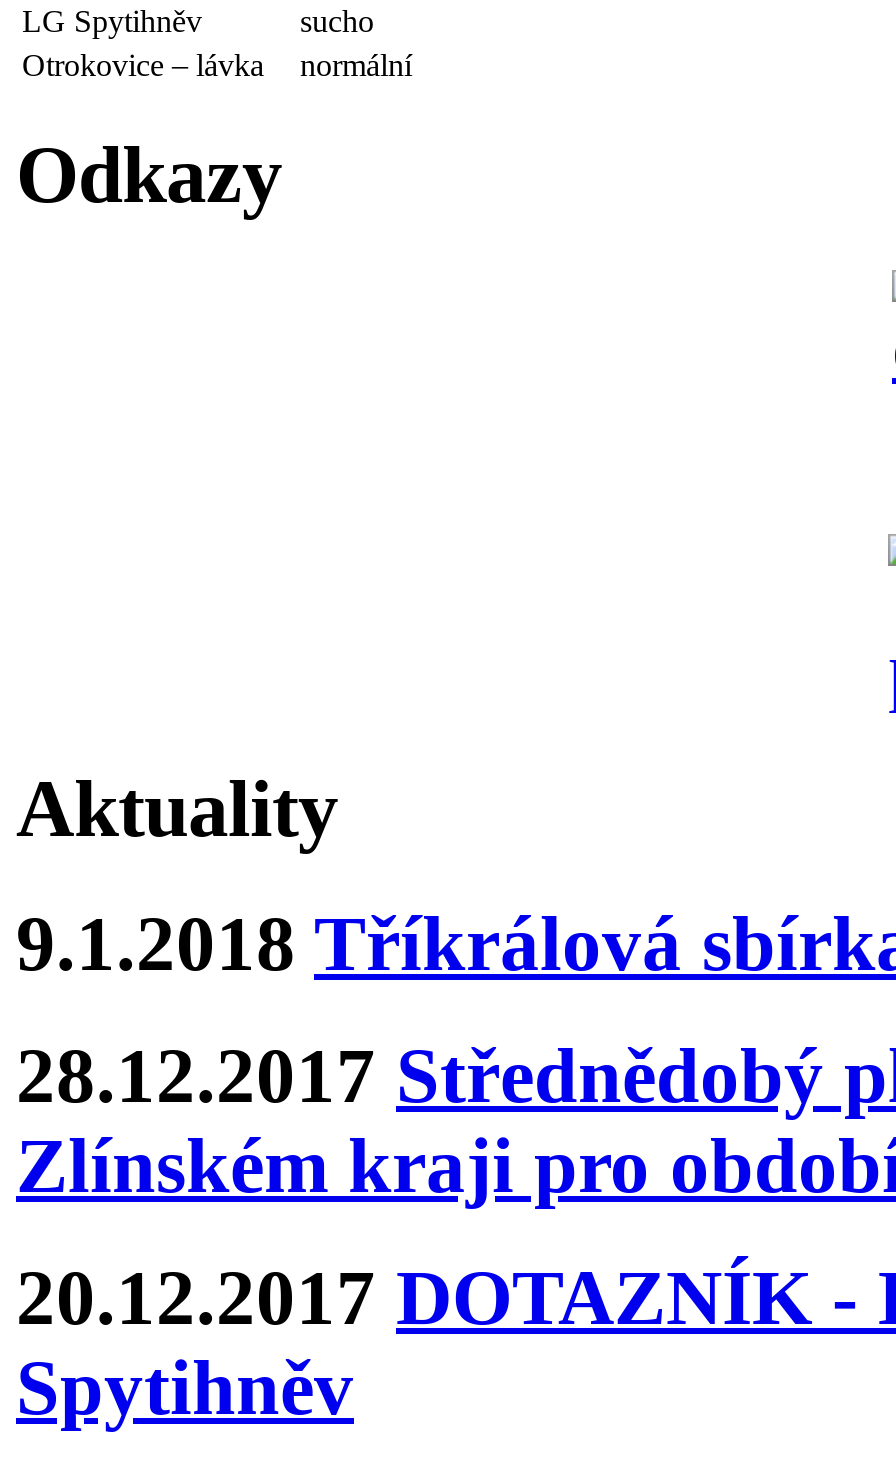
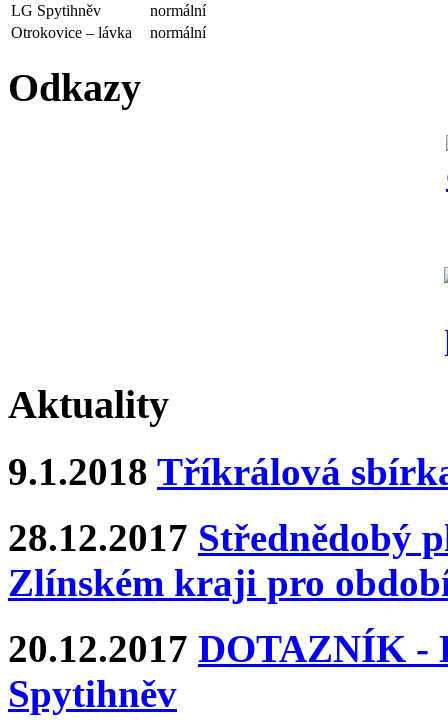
- sucho
+ normální
